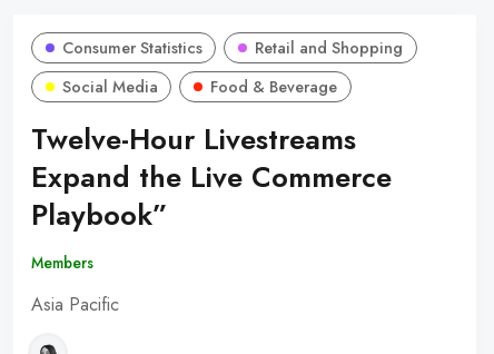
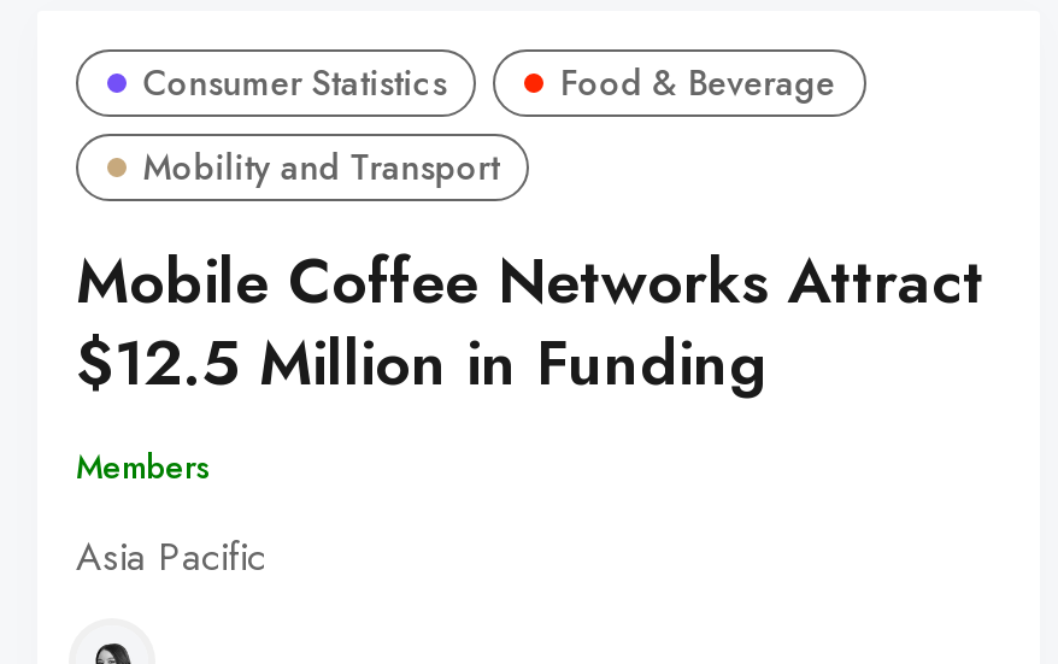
- Retail and Shopping
- Social Media

- Twelve-Hour Livestreams
- Expand the Live Commerce
- Playbook”
+ Mobility and Transport
+ Mobile Coffee Networks Attract
+ $12.5 Million in Funding
